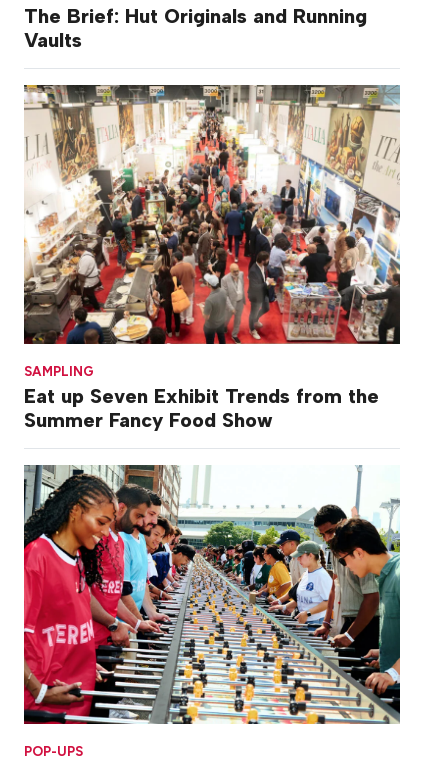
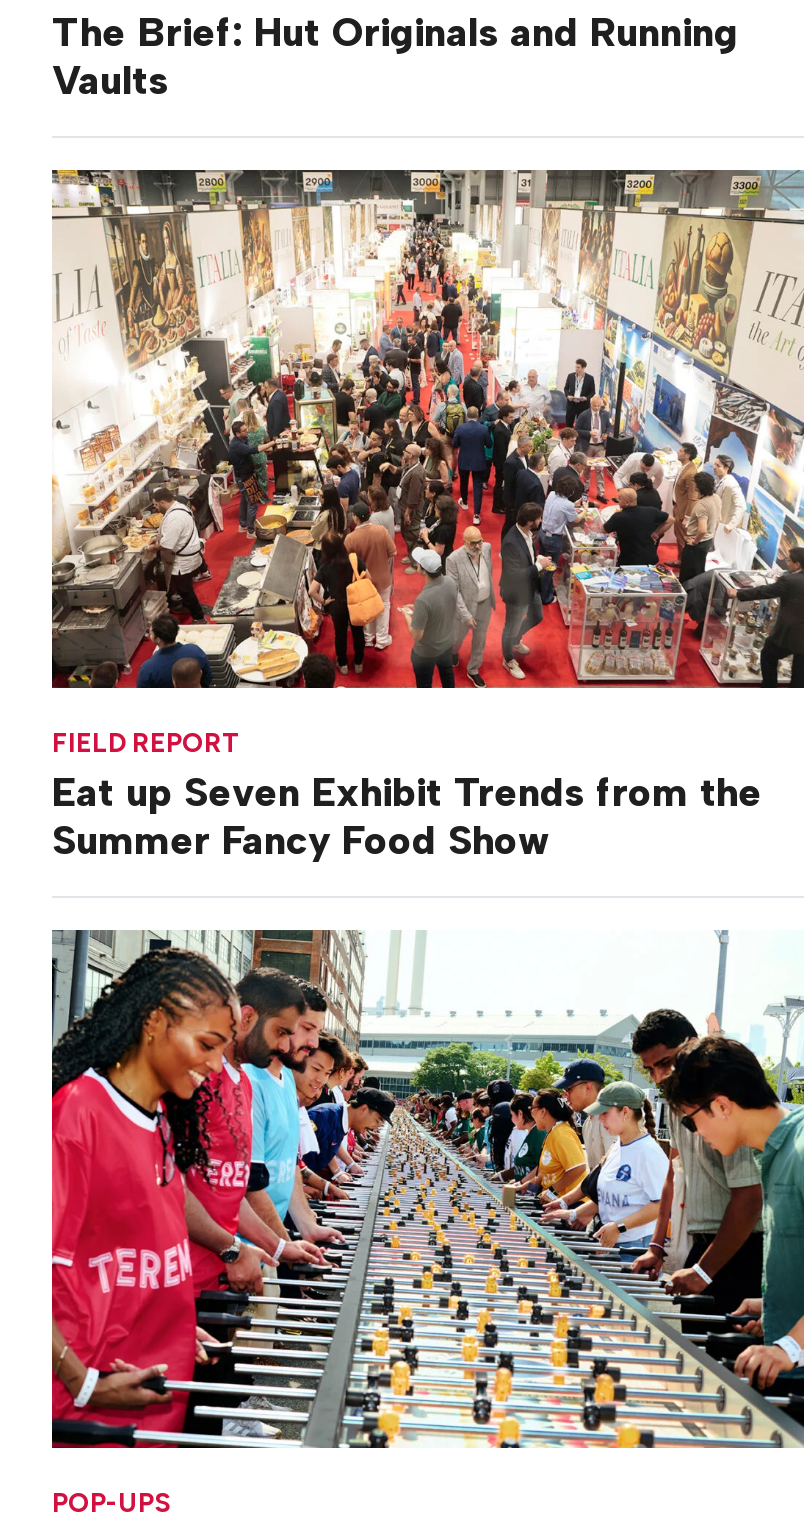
- SAMPLING
+ FIELD REPORT
